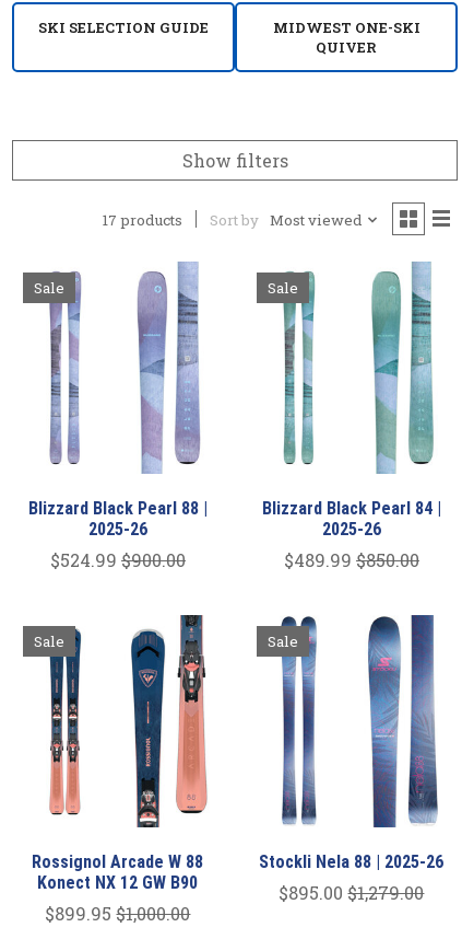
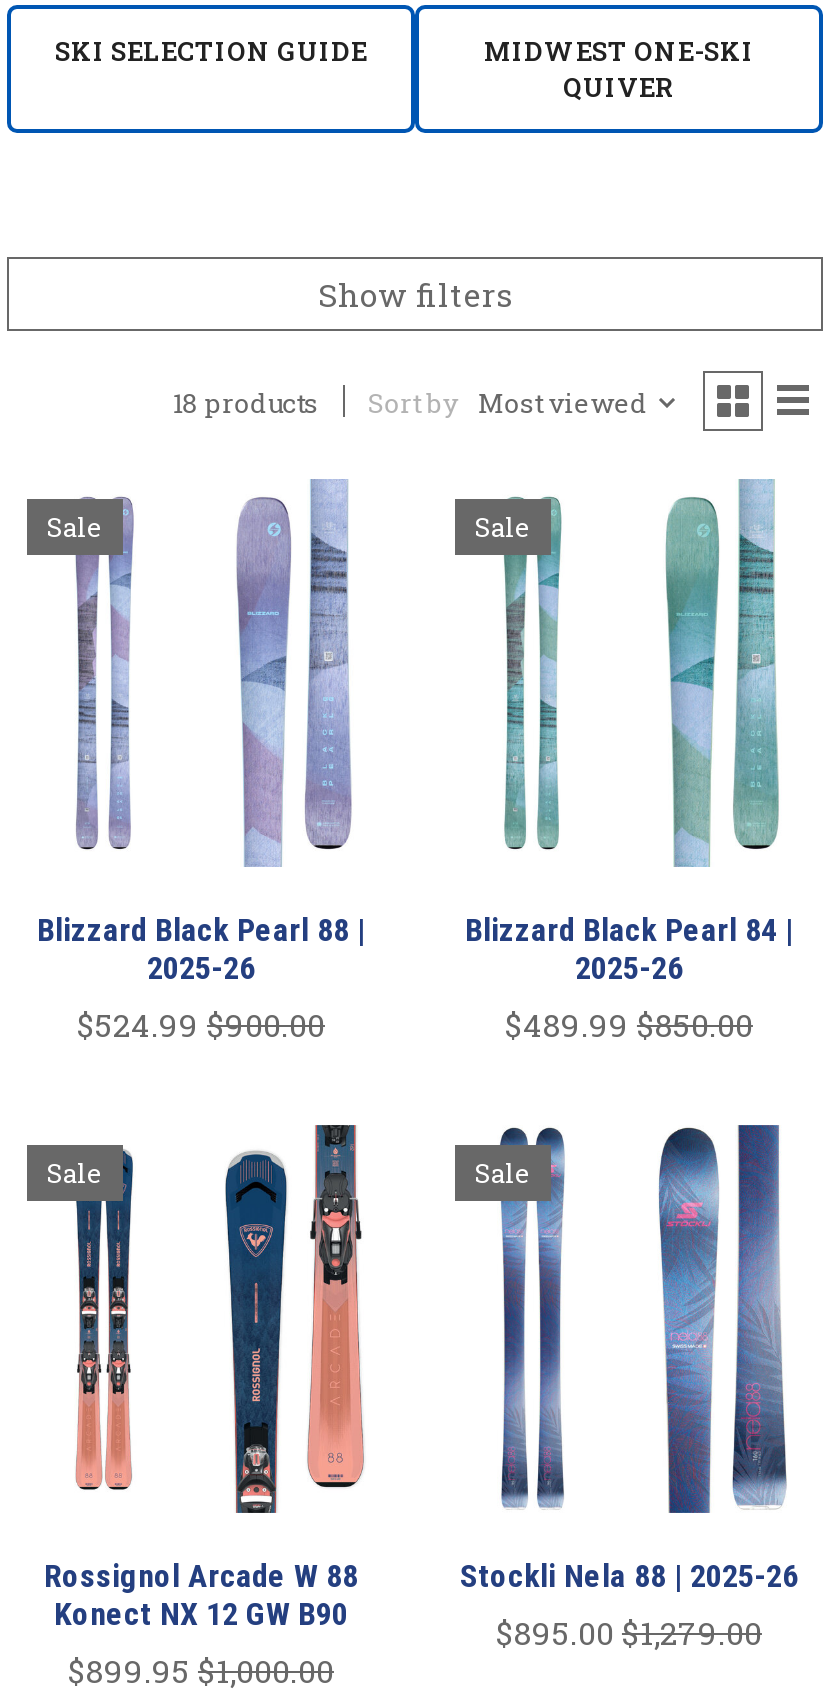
- 17 products Sort by Most viewed
+ 18 products Sort by Most viewed
